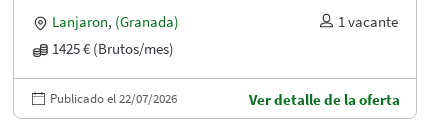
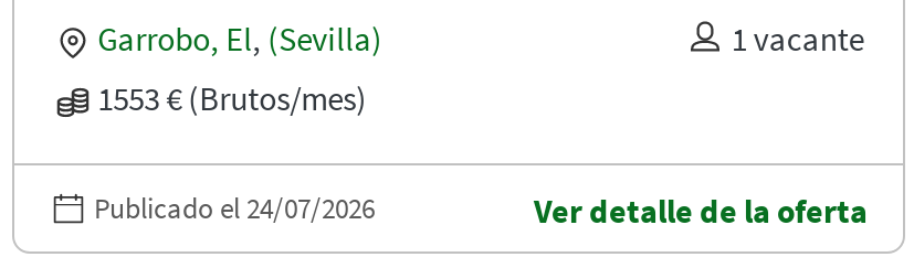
- Lanjaron, (Granada)
+ Garrobo, El, (Sevilla)

- 1425 € (Brutos/mes)
+ 1553 € (Brutos/mes)

- Publicado el 22/07/2026
+ Publicado el 24/07/2026
